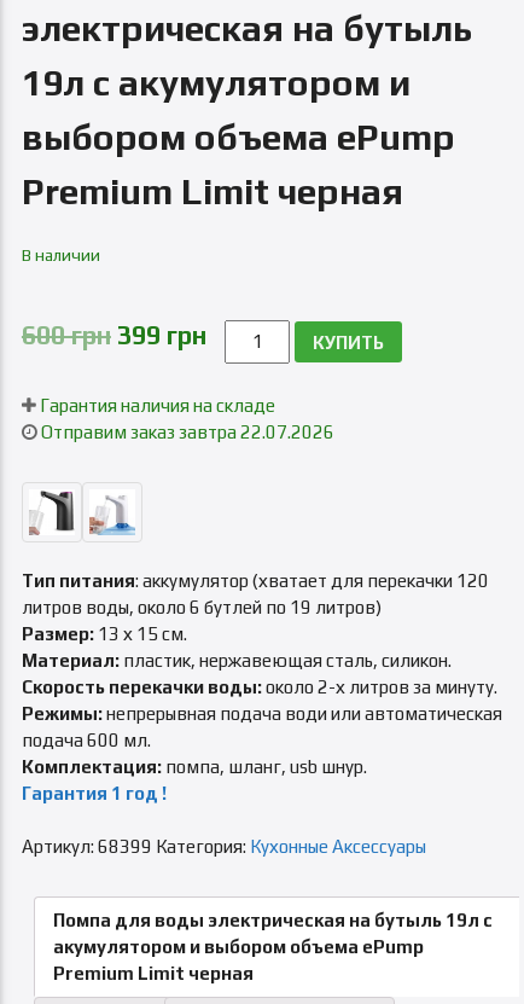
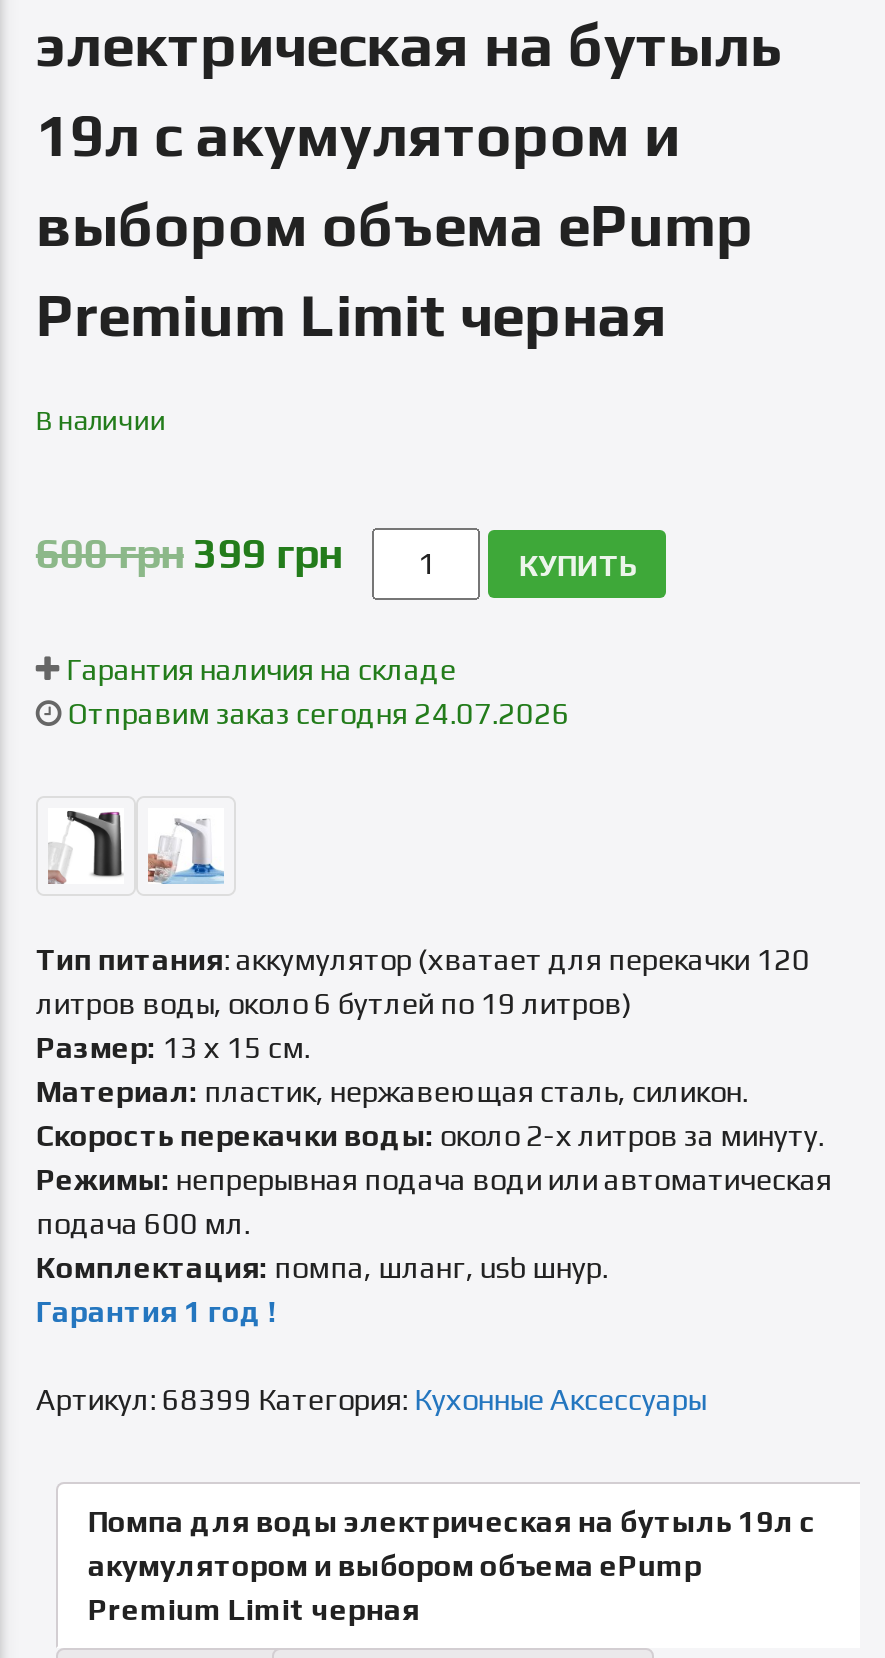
- Отправим заказ завтра 22.07.2026
+ Отправим заказ сегодня 24.07.2026
